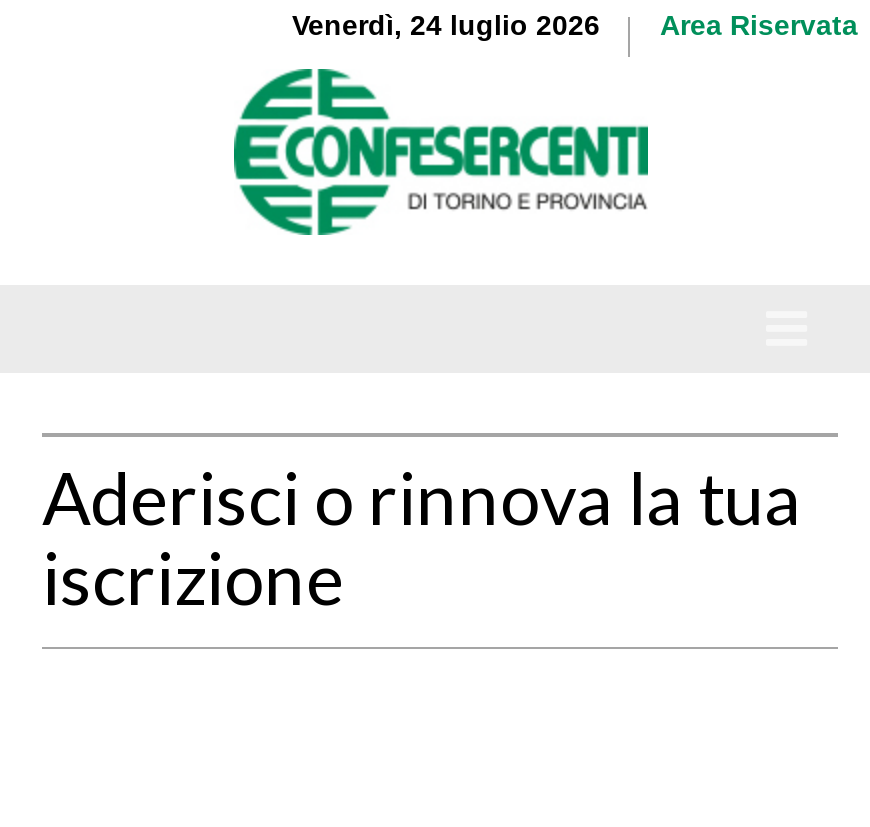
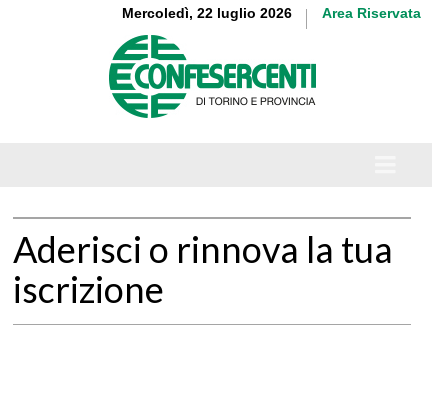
- Venerdì, 24 luglio 2026
+ Mercoledì, 22 luglio 2026
